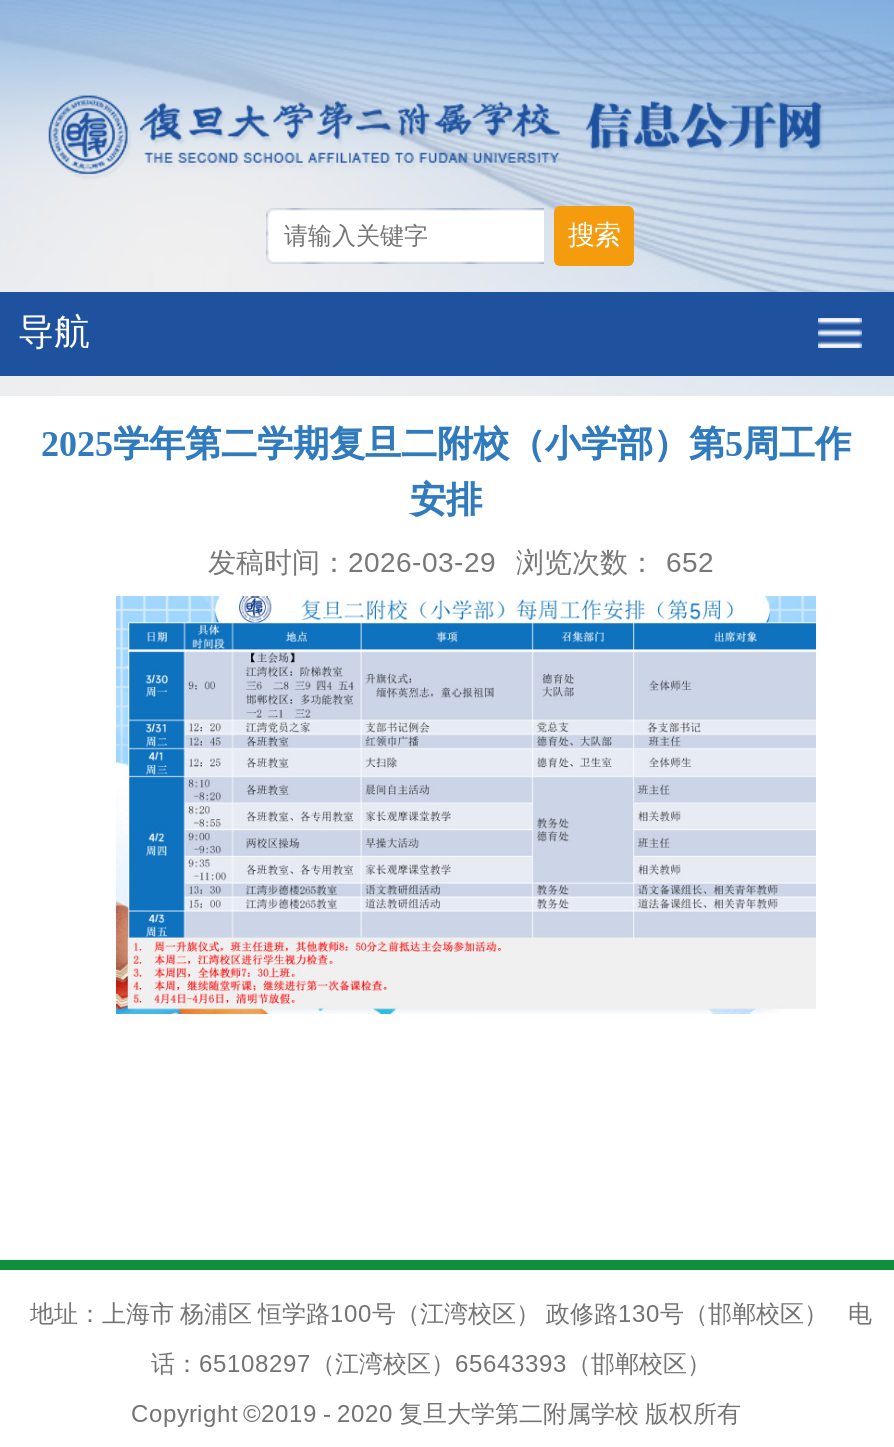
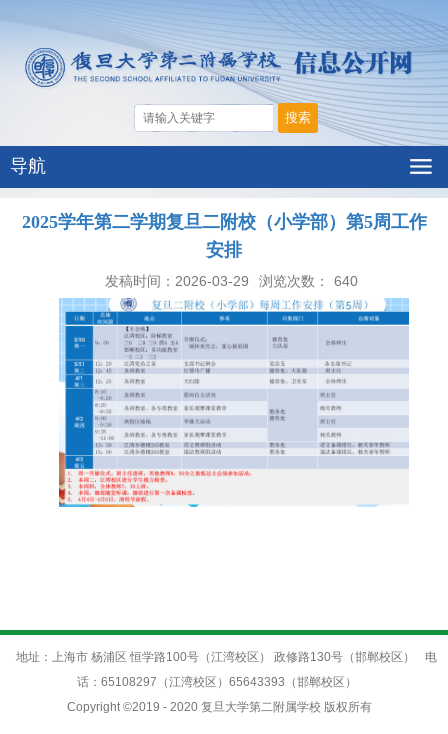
- 发稿时间：2026-03-29 浏览次数： 652
+ 发稿时间：2026-03-29 浏览次数： 640
